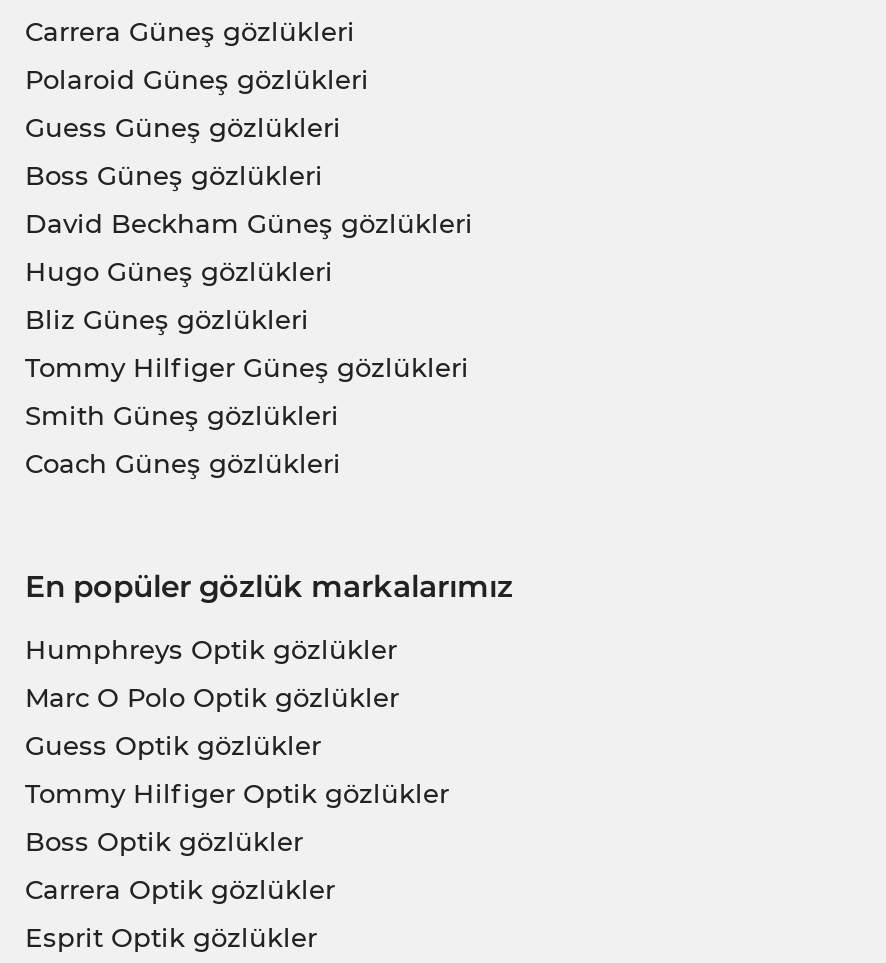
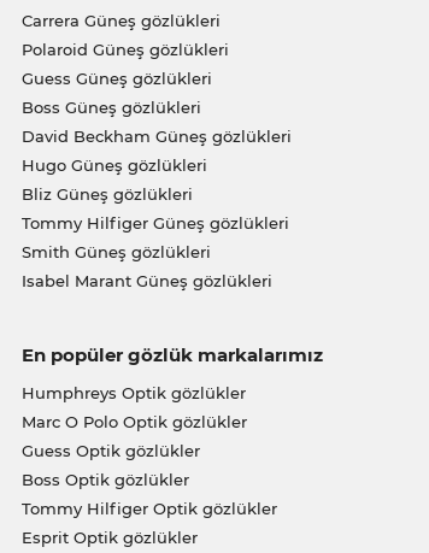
- Coach Güneş gözlükleri
+ Isabel Marant Güneş gözlükleri

moved down: Tommy Hilfiger Optik gözlükler

- Carrera Optik gözlükler
